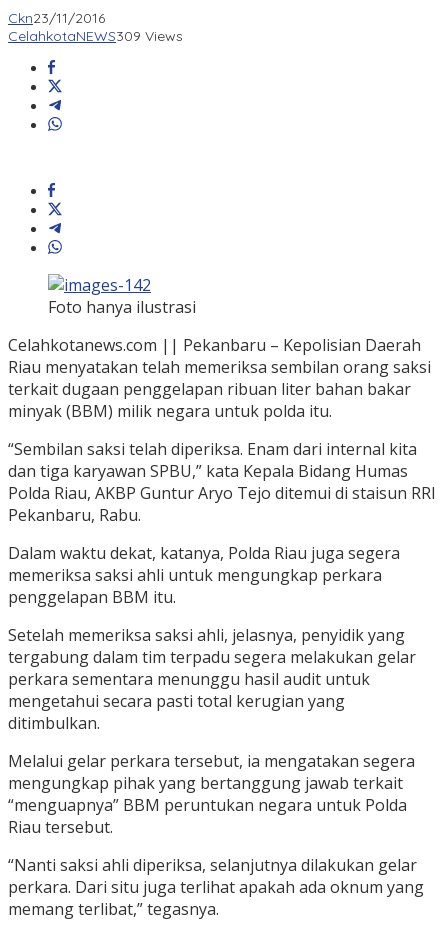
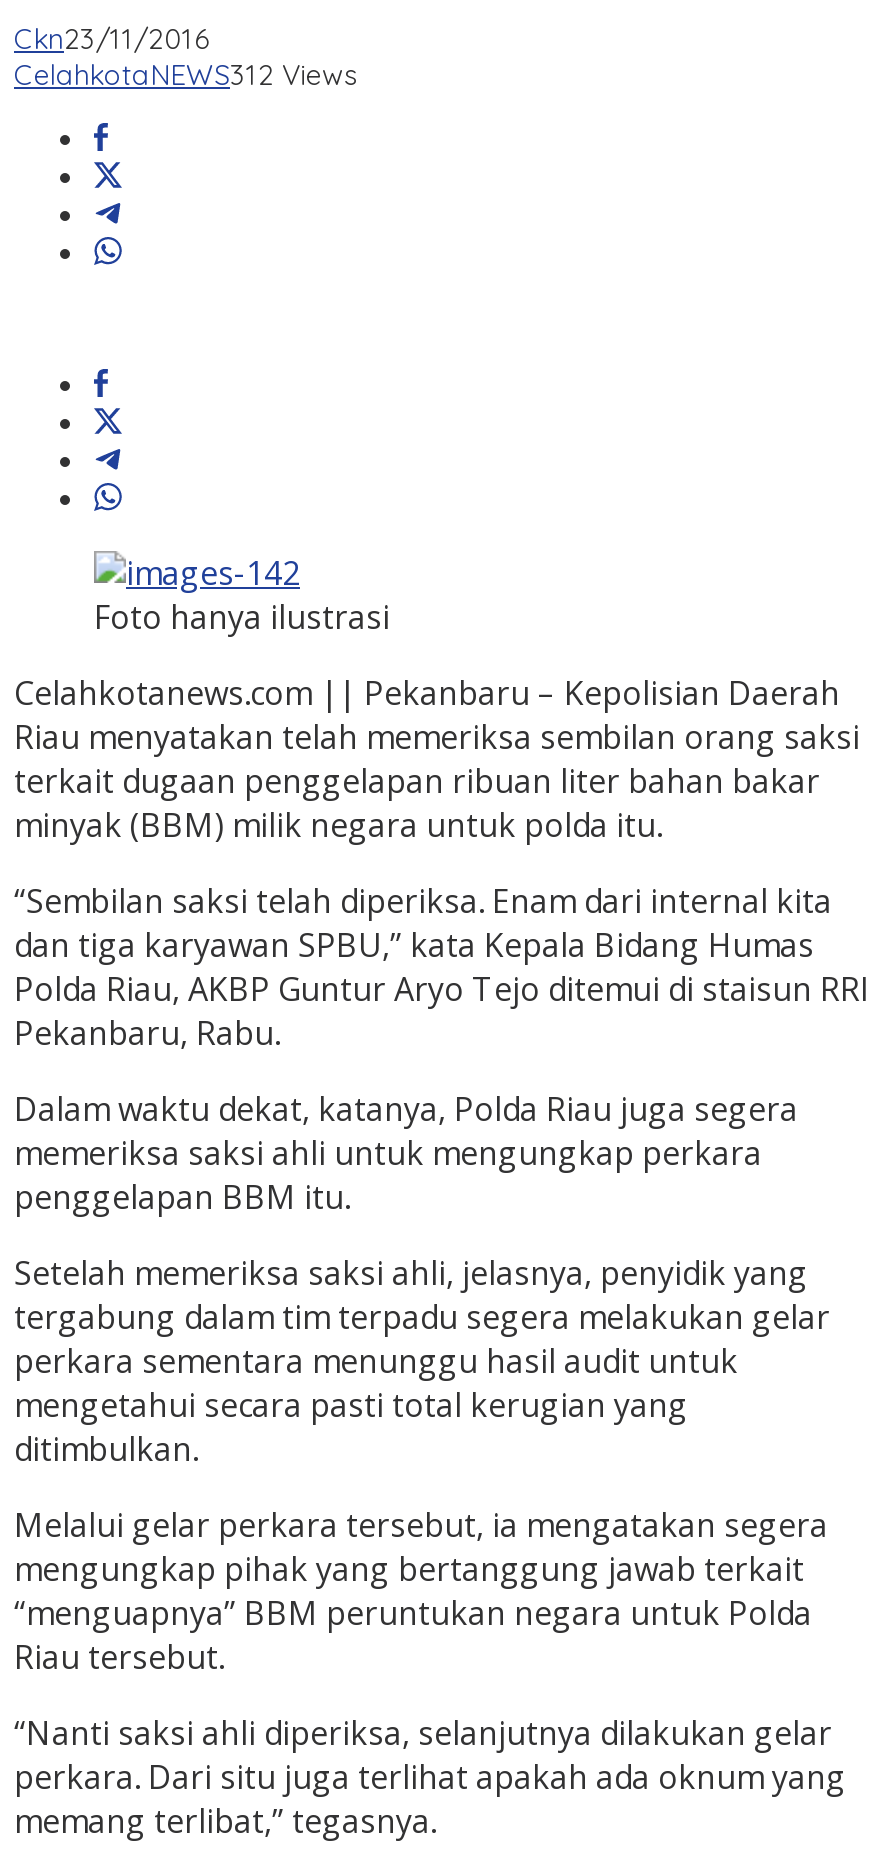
- CelahkotaNEWS309 Views
+ CelahkotaNEWS312 Views
